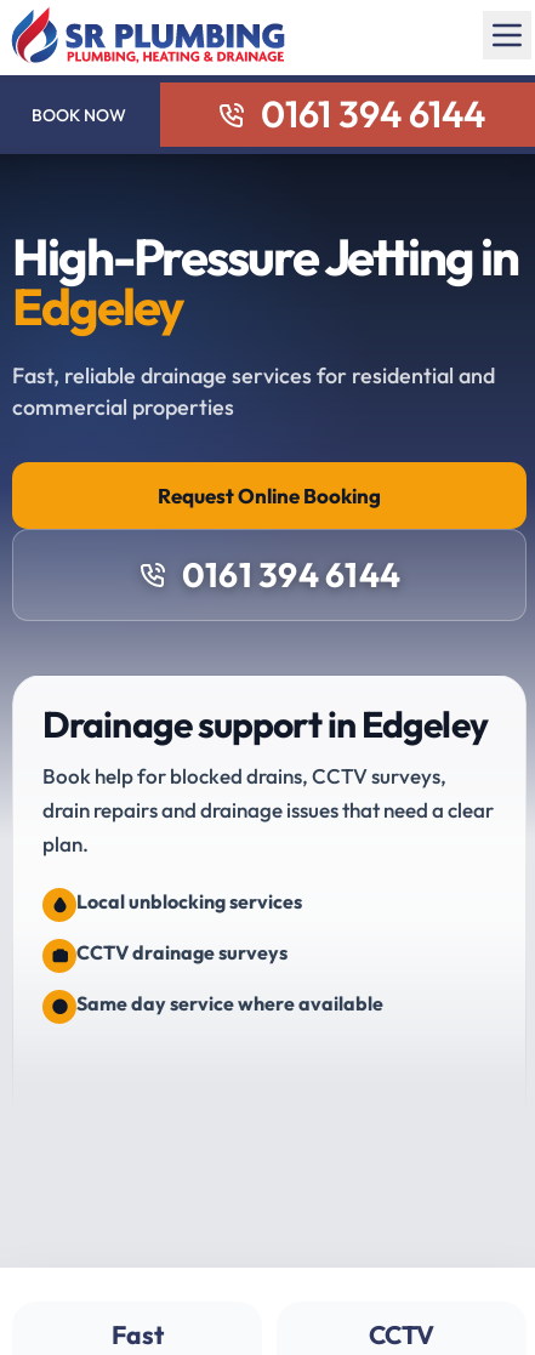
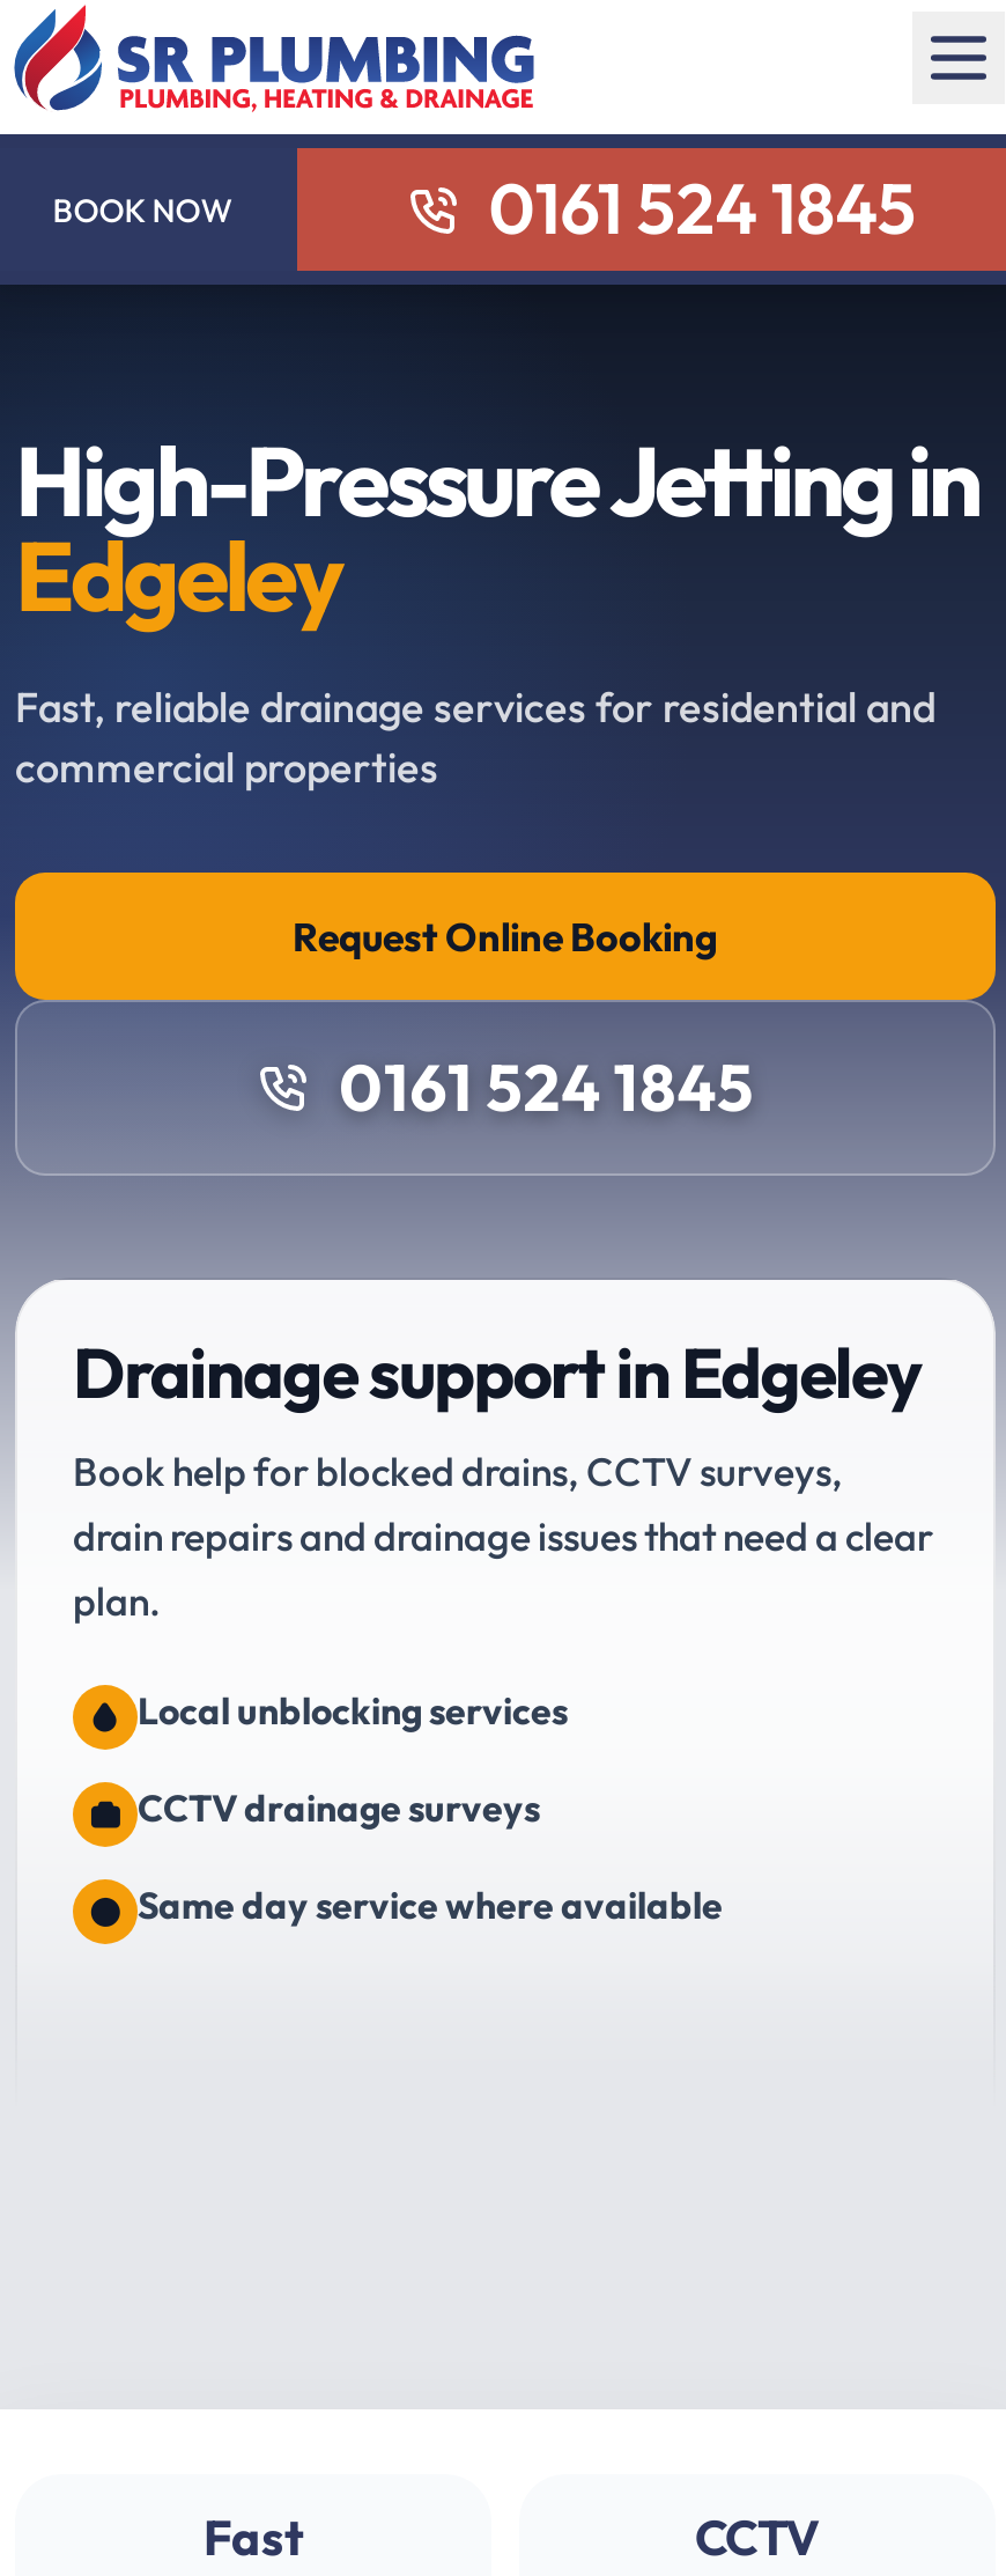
- 0161 394 6144
+ 0161 524 1845

- 0161 394 6144
+ 0161 524 1845
